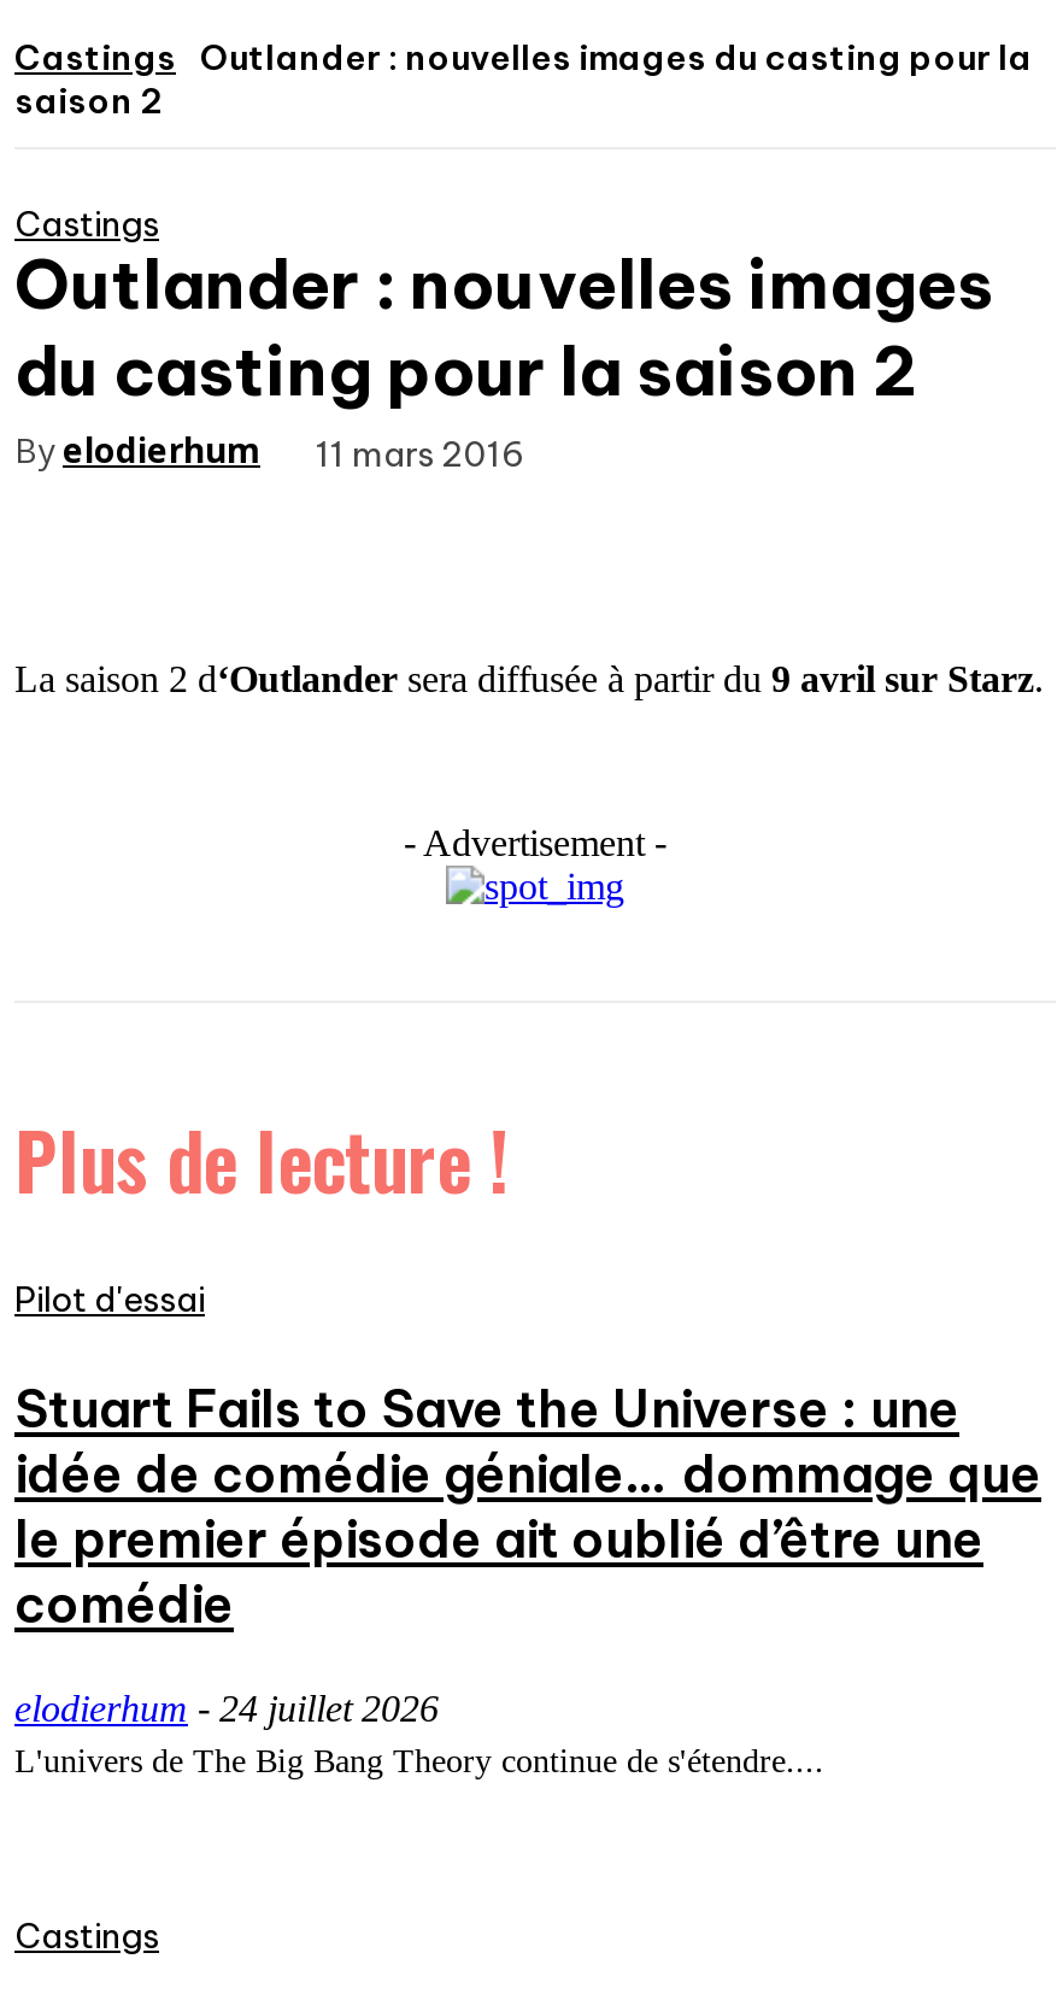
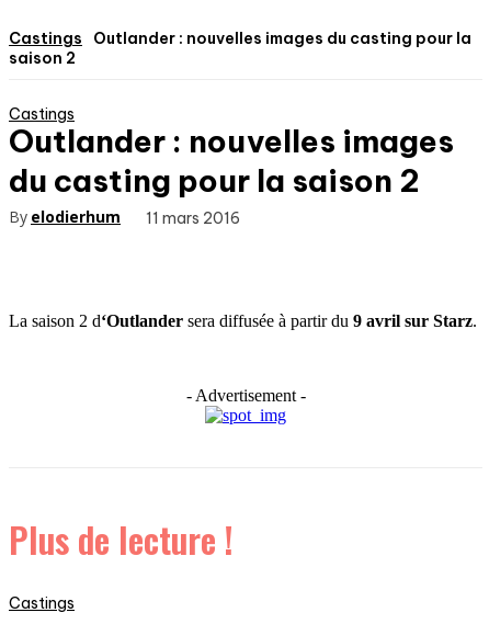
- Pilot d'essai
- Stuart Fails to Save the Universe : une
- idée de comédie géniale… dommage que
- le premier épisode ait oublié d’être une
- comédie
- elodierhum - 24 juillet 2026
- L'univers de The Big Bang Theory continue de s'étendre....
